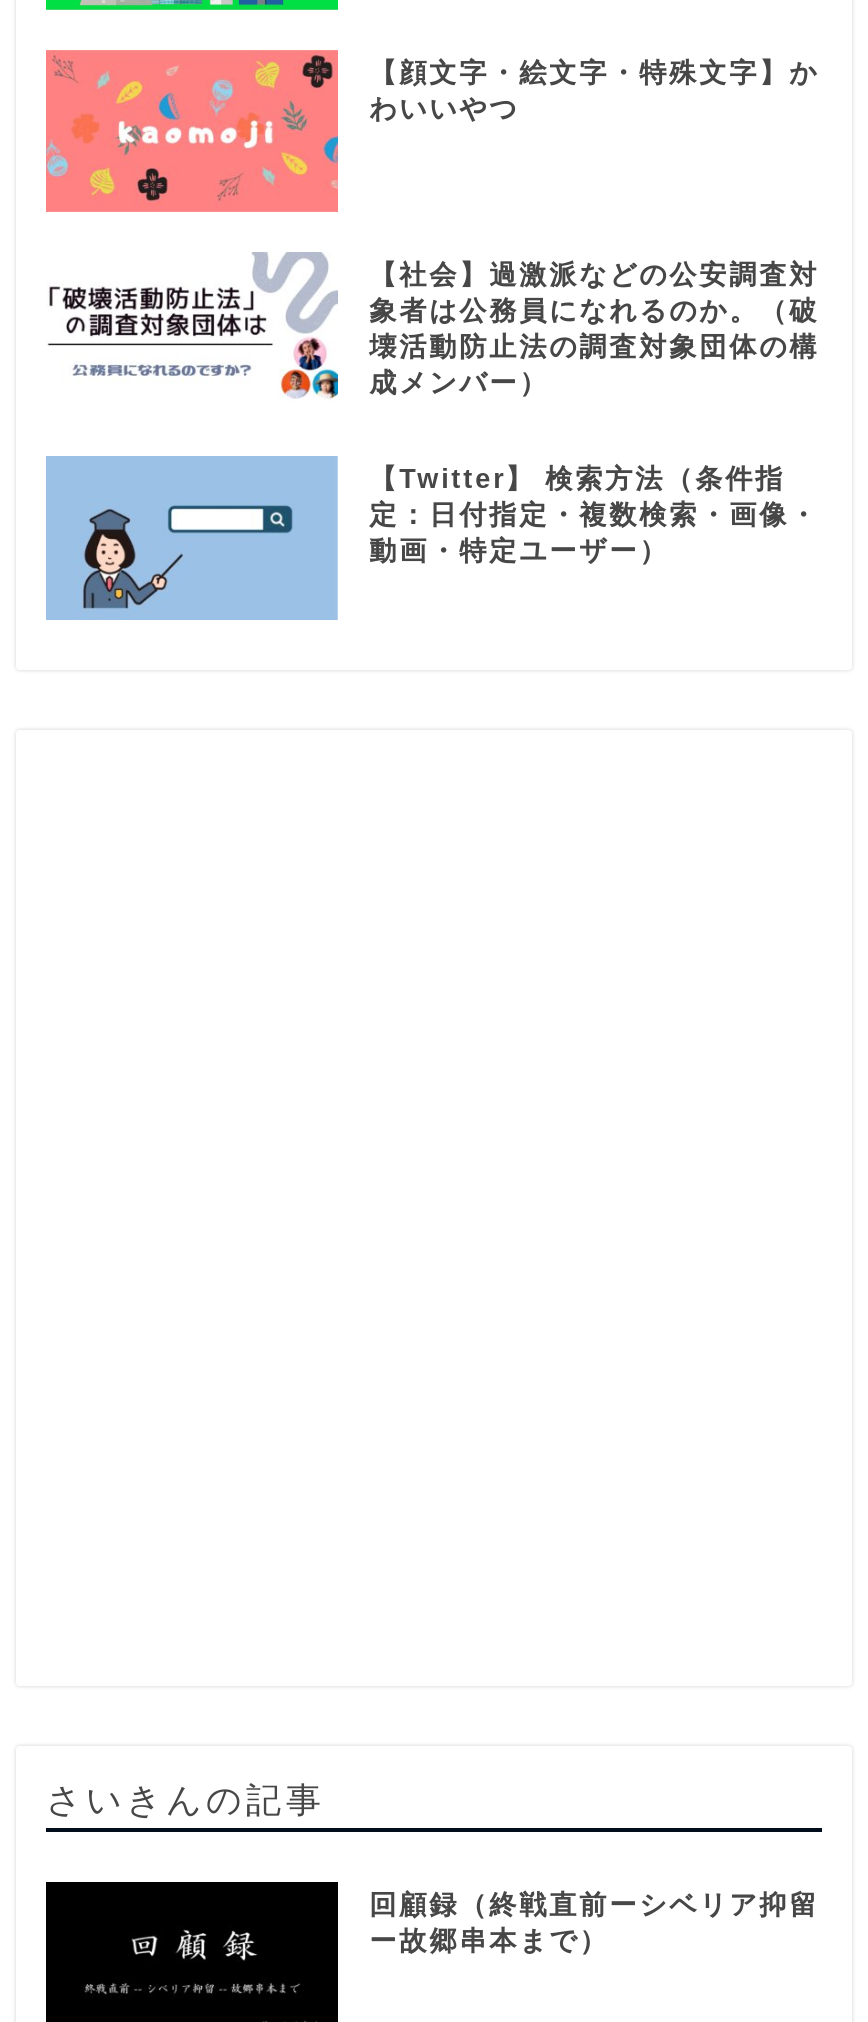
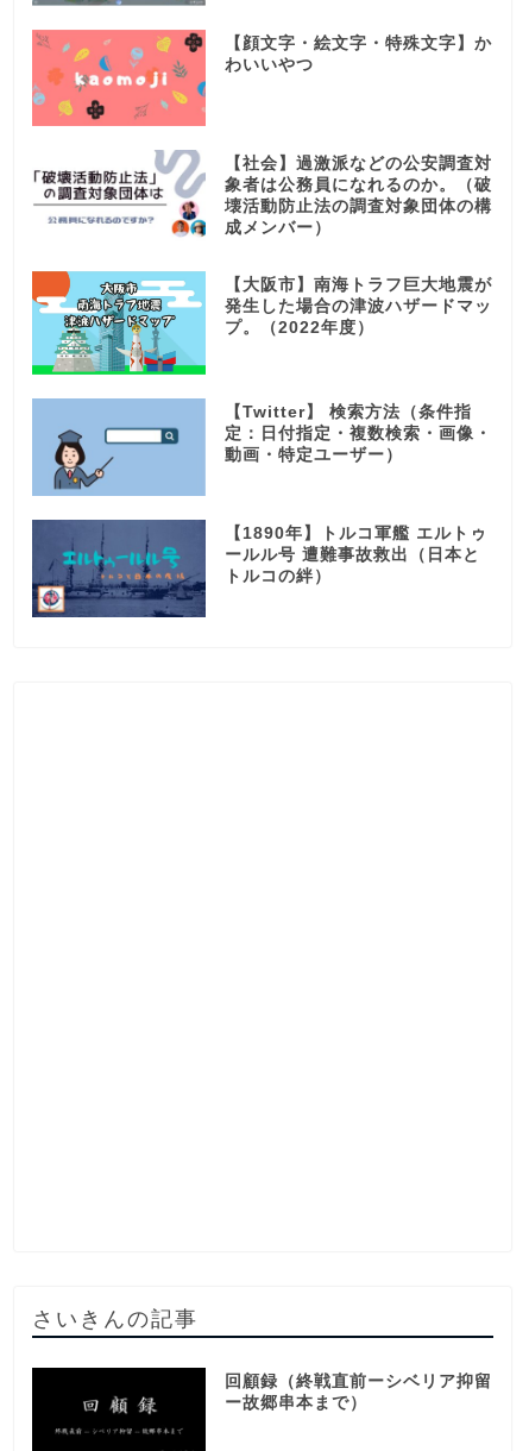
+ [image]
+ 【大阪市】南海トラフ巨大地震が
+ 発生した場合の津波ハザードマッ
+ プ。（2022年度）

+ [image]
+ 【1890年】トルコ軍艦 エルトゥ
+ ールル号 遭難事故救出（日本と
+ トルコの絆）
